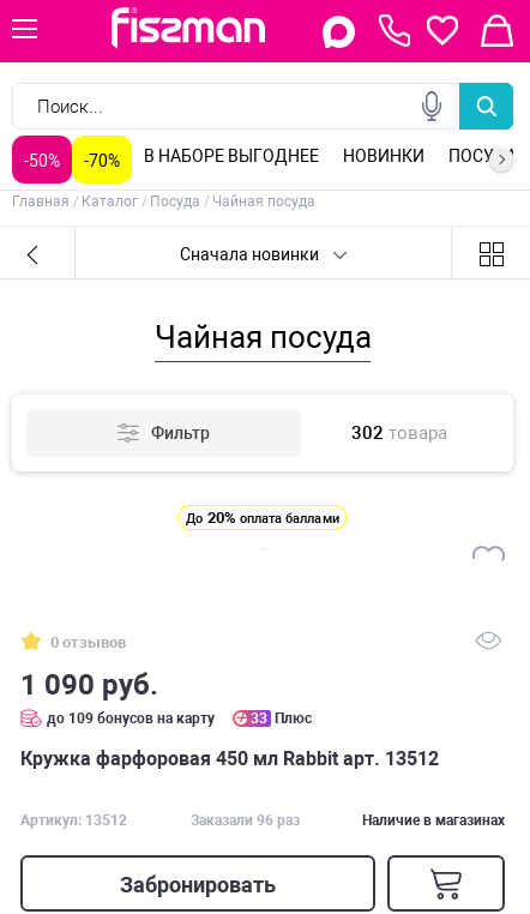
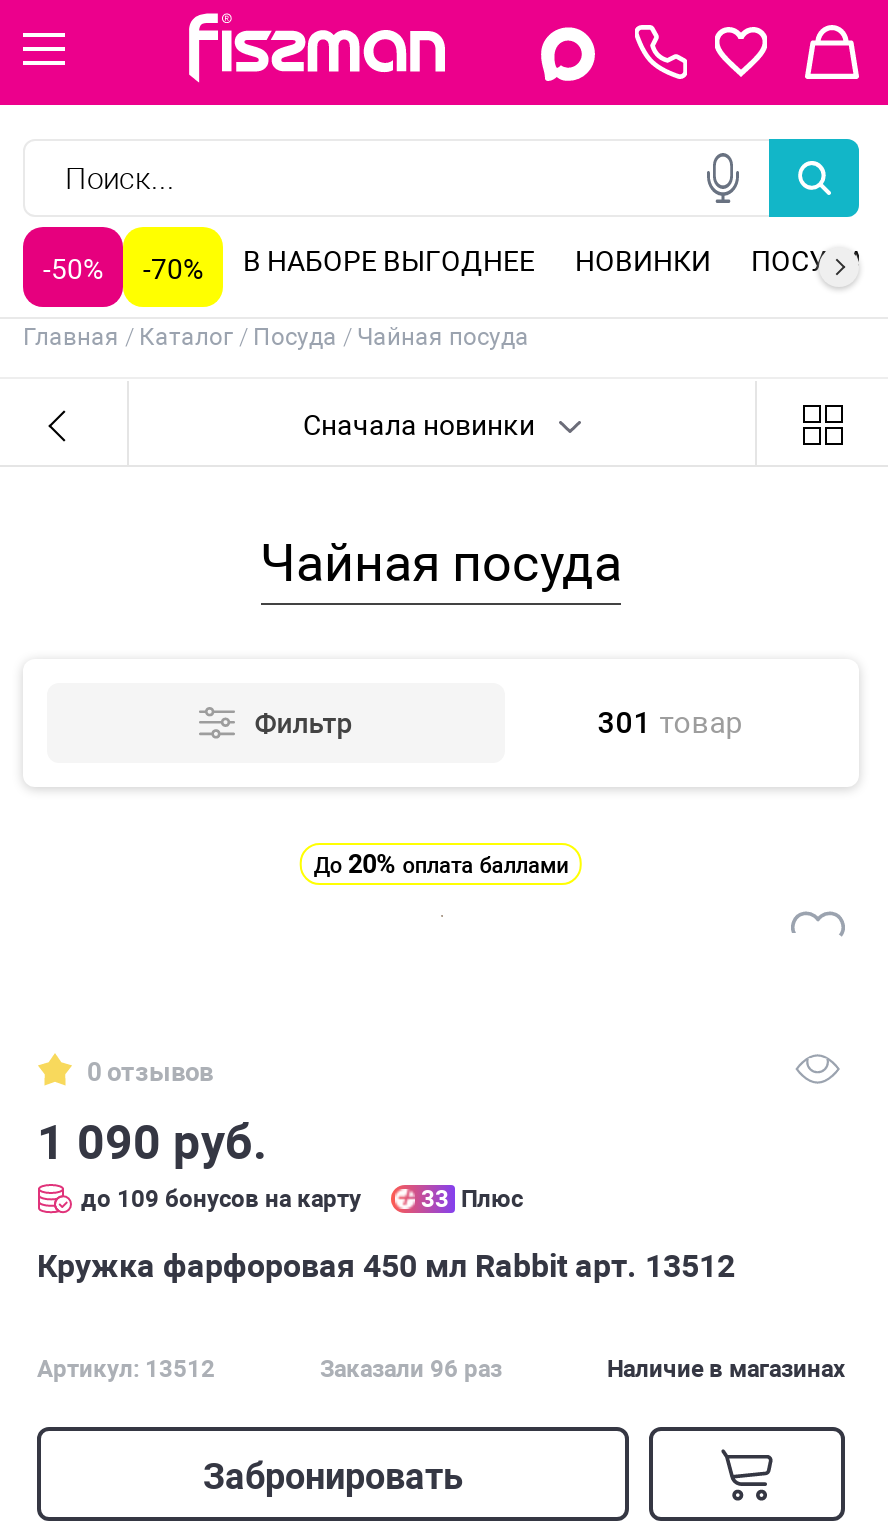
- 302 товара
+ 301 товар
